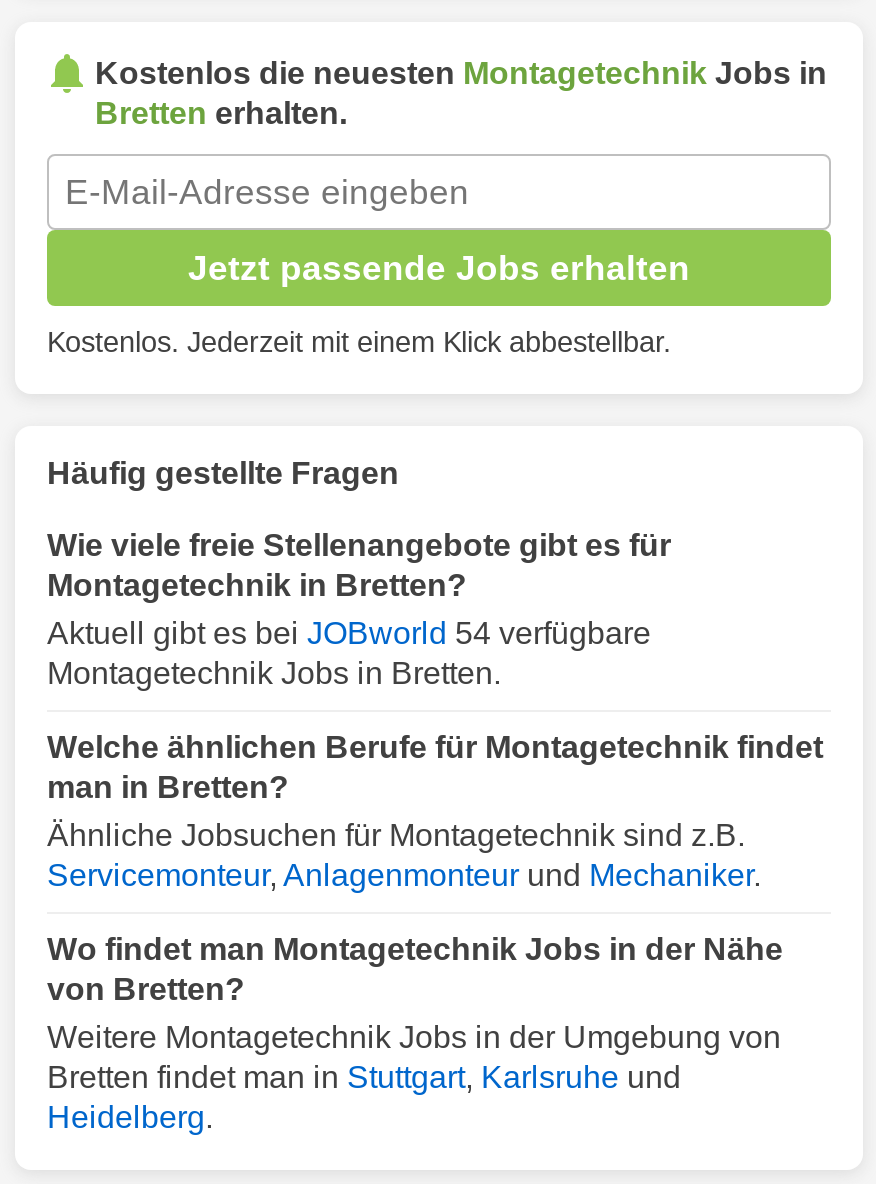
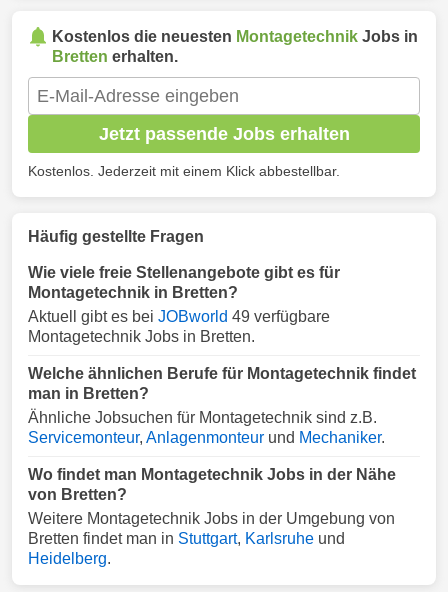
- Aktuell gibt es bei JOBworld 54 verfügbare
+ Aktuell gibt es bei JOBworld 49 verfügbare
